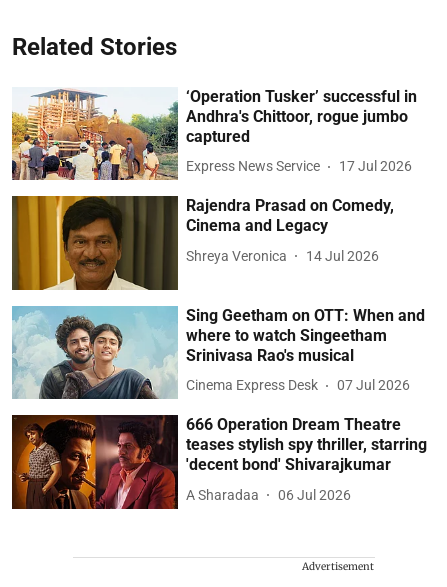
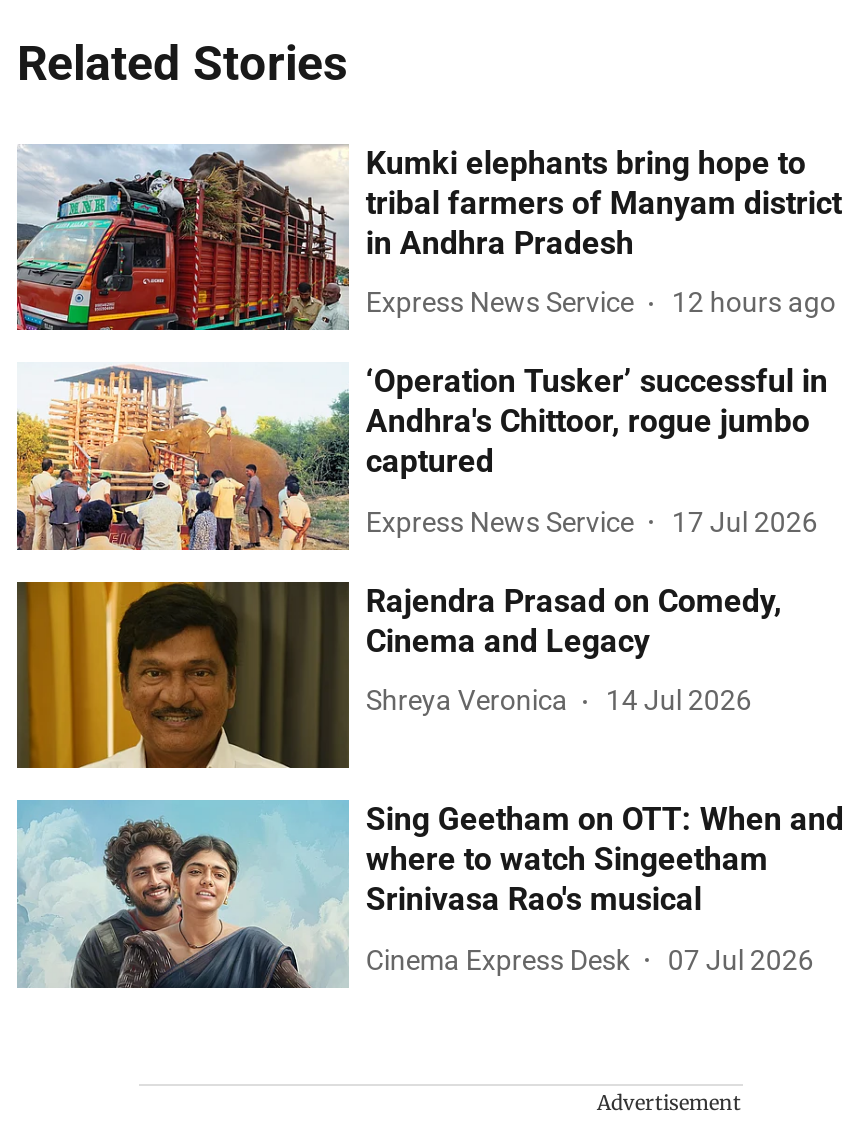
+ [image]
+ Kumki elephants bring hope to
+ tribal farmers of Manyam district
+ in Andhra Pradesh
+ Express News Service
+ 12 hours ago

moved down: [image] | ‘Operation Tusker’ successful in | Andhra's Chittoor, rogue jumbo | ... | Cinema Express Desk | 07 Jul 2026

- [image]
- 666 Operation Dream Theatre
- teases stylish spy thriller, starring
- 'decent bond' Shivarajkumar
- A Sharadaa
- 06 Jul 2026
